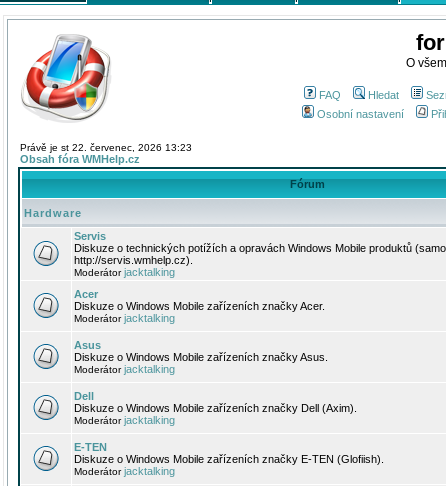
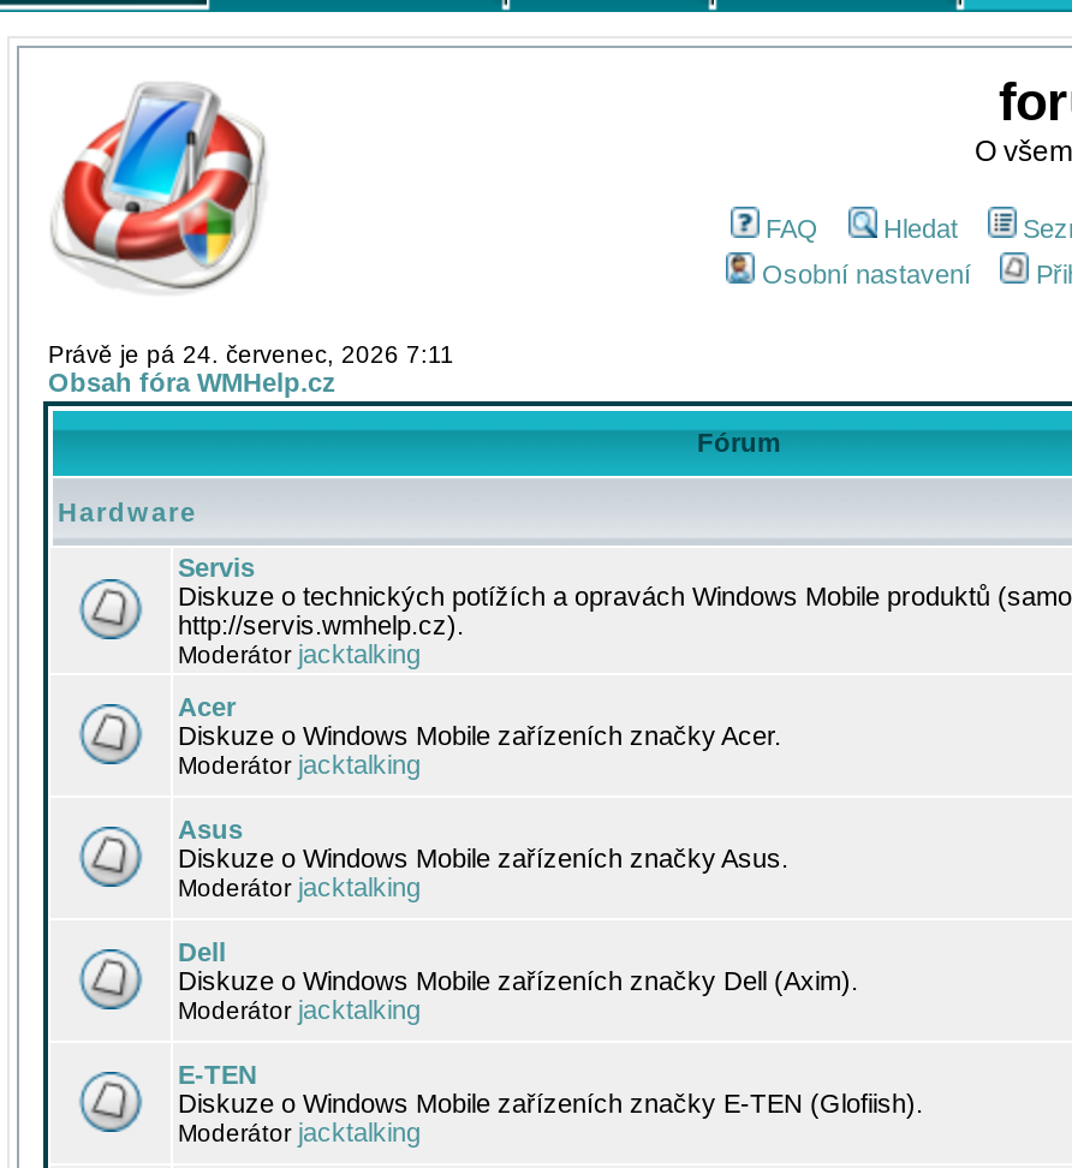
- Právě je st 22. červenec, 2026 13:23
+ Právě je pá 24. červenec, 2026 7:11
